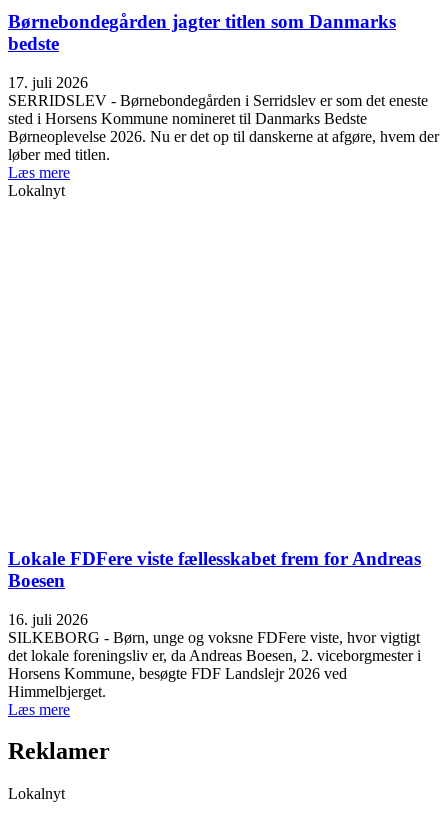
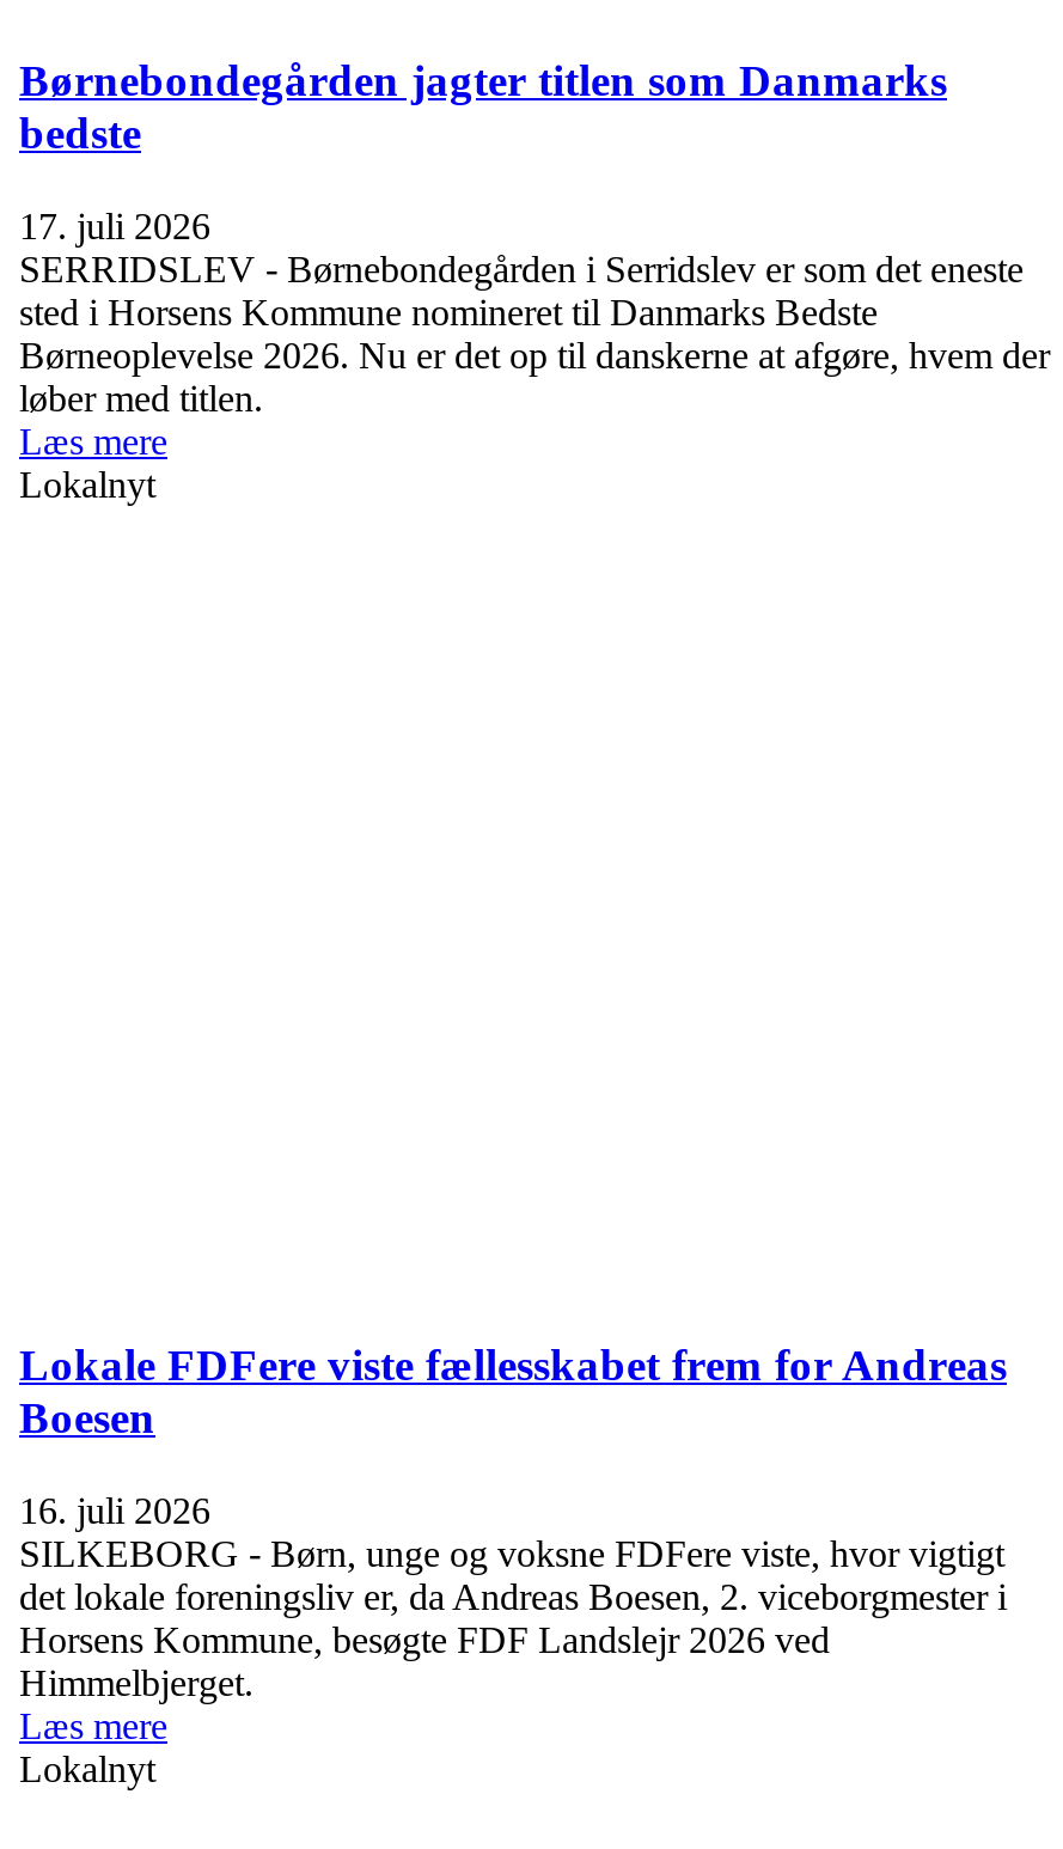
- Reklamer
